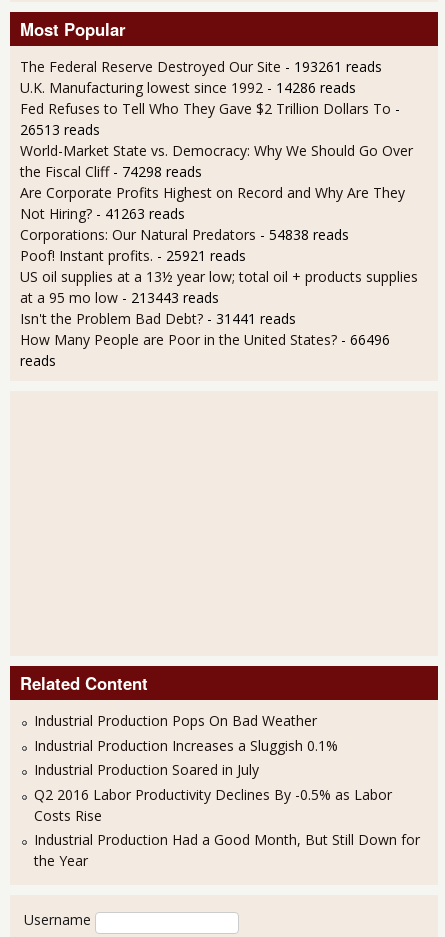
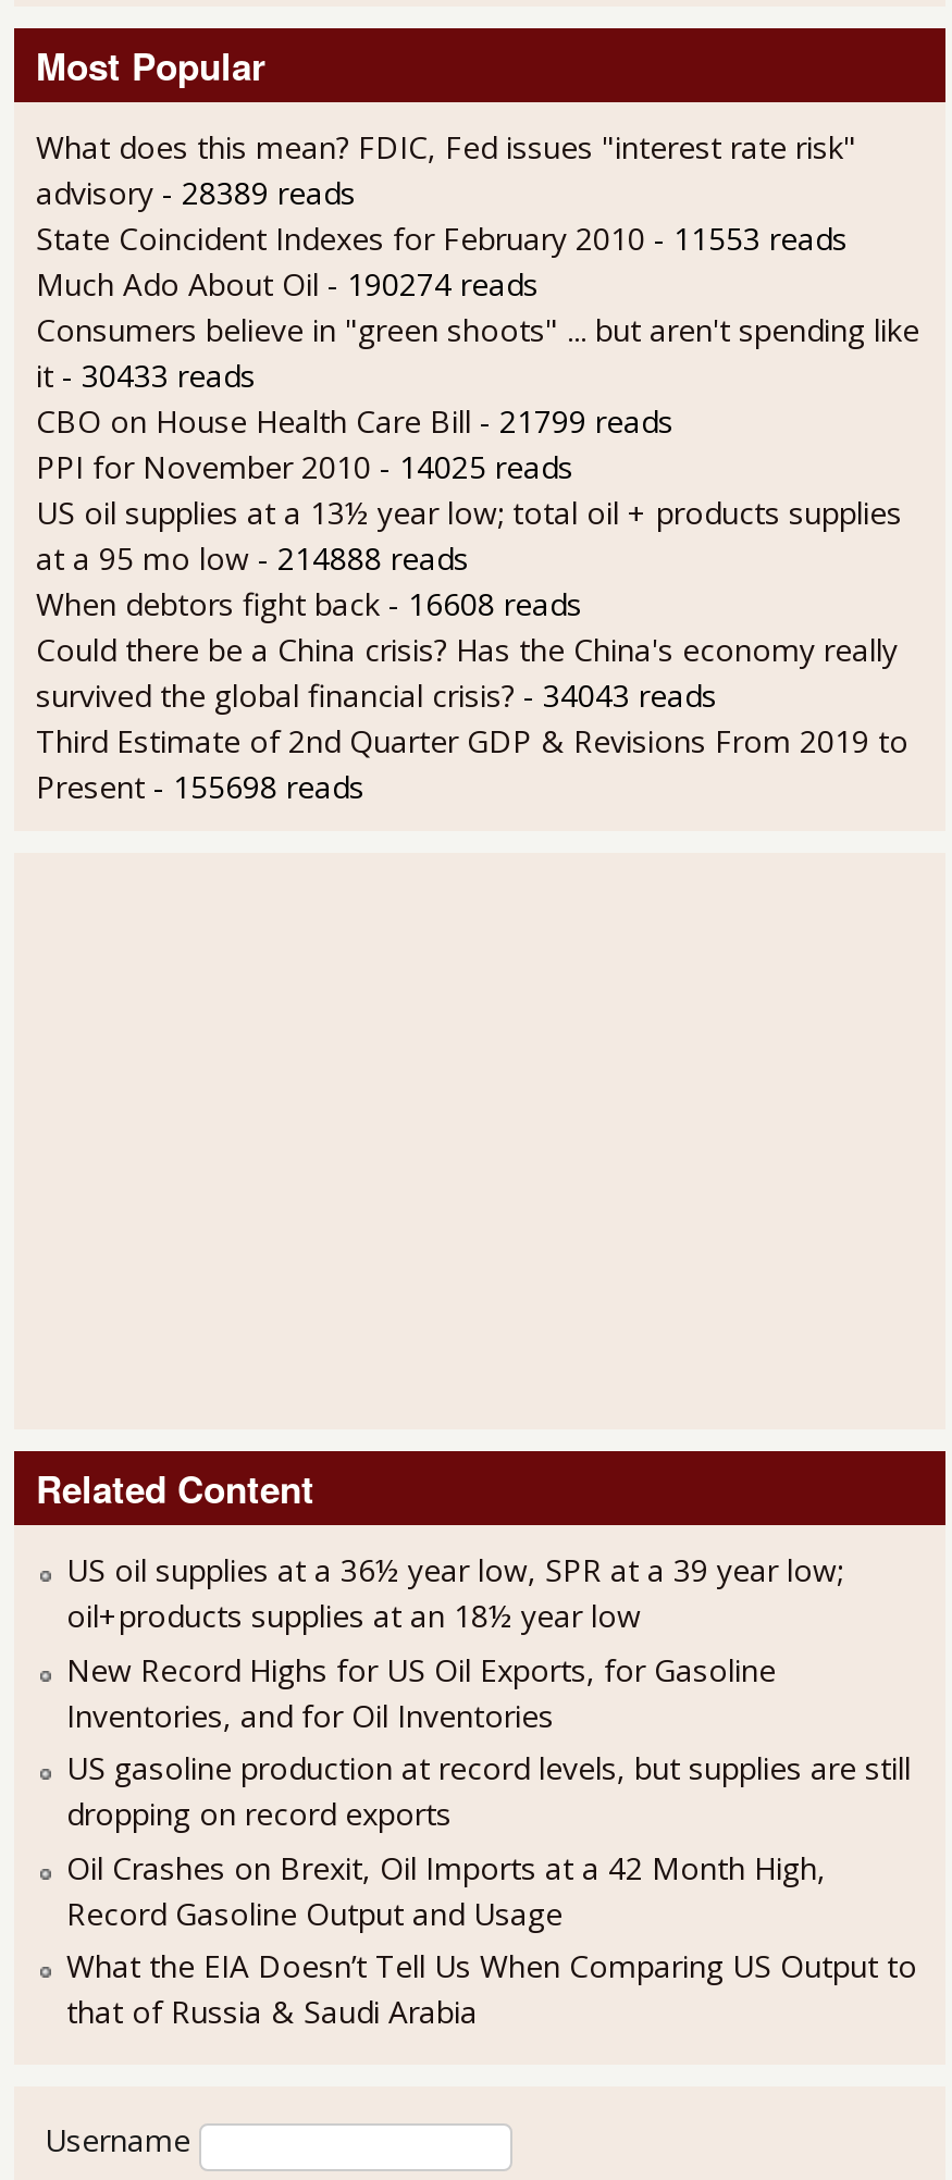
- The Federal Reserve Destroyed Our Site - 193261 reads
- U.K. Manufacturing lowest since 1992 - 14286 reads
- Fed Refuses to Tell Who They Gave $2 Trillion Dollars To -
- 26513 reads
- World-Market State vs. Democracy: Why We Should Go Over
- the Fiscal Cliff - 74298 reads
- Are Corporate Profits Highest on Record and Why Are They
- Not Hiring? - 41263 reads
- Corporations: Our Natural Predators - 54838 reads
- Poof! Instant profits. - 25921 reads
+ What does this mean? FDIC, Fed issues "interest rate risk"
+ advisory - 28389 reads
+ State Coincident Indexes for February 2010 - 11553 reads
+ Much Ado About Oil - 190274 reads
+ Consumers believe in "green shoots" ... but aren't spending like
+ it - 30433 reads
+ CBO on House Health Care Bill - 21799 reads
+ PPI for November 2010 - 14025 reads

moved up: US oil supplies at a 13½ year low; total oil + products supplies

- at a 95 mo low - 213443 reads
- Isn't the Problem Bad Debt? - 31441 reads
- How Many People are Poor in the United States? - 66496
- reads
+ at a 95 mo low - 214888 reads
+ When debtors fight back - 16608 reads
+ Could there be a China crisis? Has the China's economy really
+ survived the global financial crisis? - 34043 reads
+ Third Estimate of 2nd Quarter GDP & Revisions From 2019 to
+ Present - 155698 reads

- Industrial Production Pops On Bad Weather
- Industrial Production Increases a Sluggish 0.1%
- Industrial Production Soared in July
- Q2 2016 Labor Productivity Declines By -0.5% as Labor
- Costs Rise
- Industrial Production Had a Good Month, But Still Down for
- the Year
+ US oil supplies at a 36½ year low, SPR at a 39 year low;
+ oil+products supplies at an 18½ year low
+ New Record Highs for US Oil Exports, for Gasoline
+ Inventories, and for Oil Inventories
+ US gasoline production at record levels, but supplies are still
+ dropping on record exports
+ Oil Crashes on Brexit, Oil Imports at a 42 Month High,
+ Record Gasoline Output and Usage
+ What the EIA Doesn’t Tell Us When Comparing US Output to
+ that of Russia & Saudi Arabia
